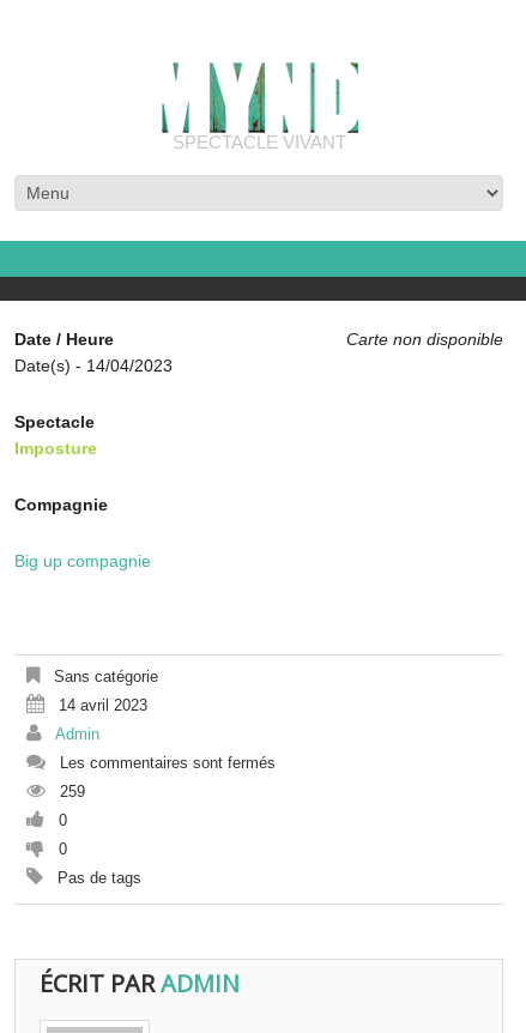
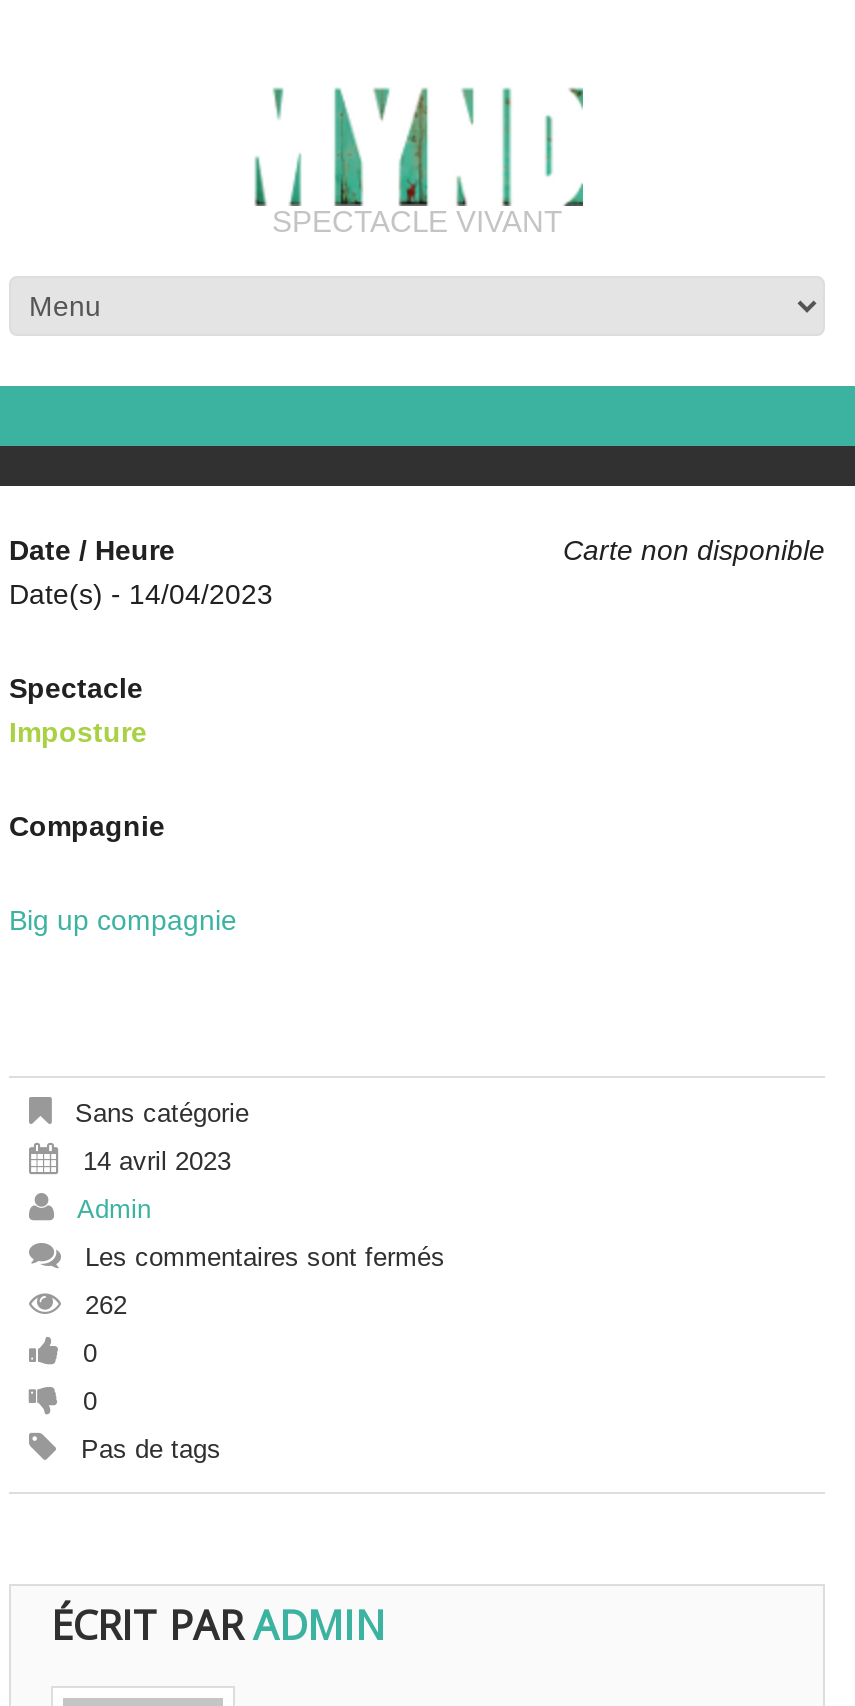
- 259
+ 262
